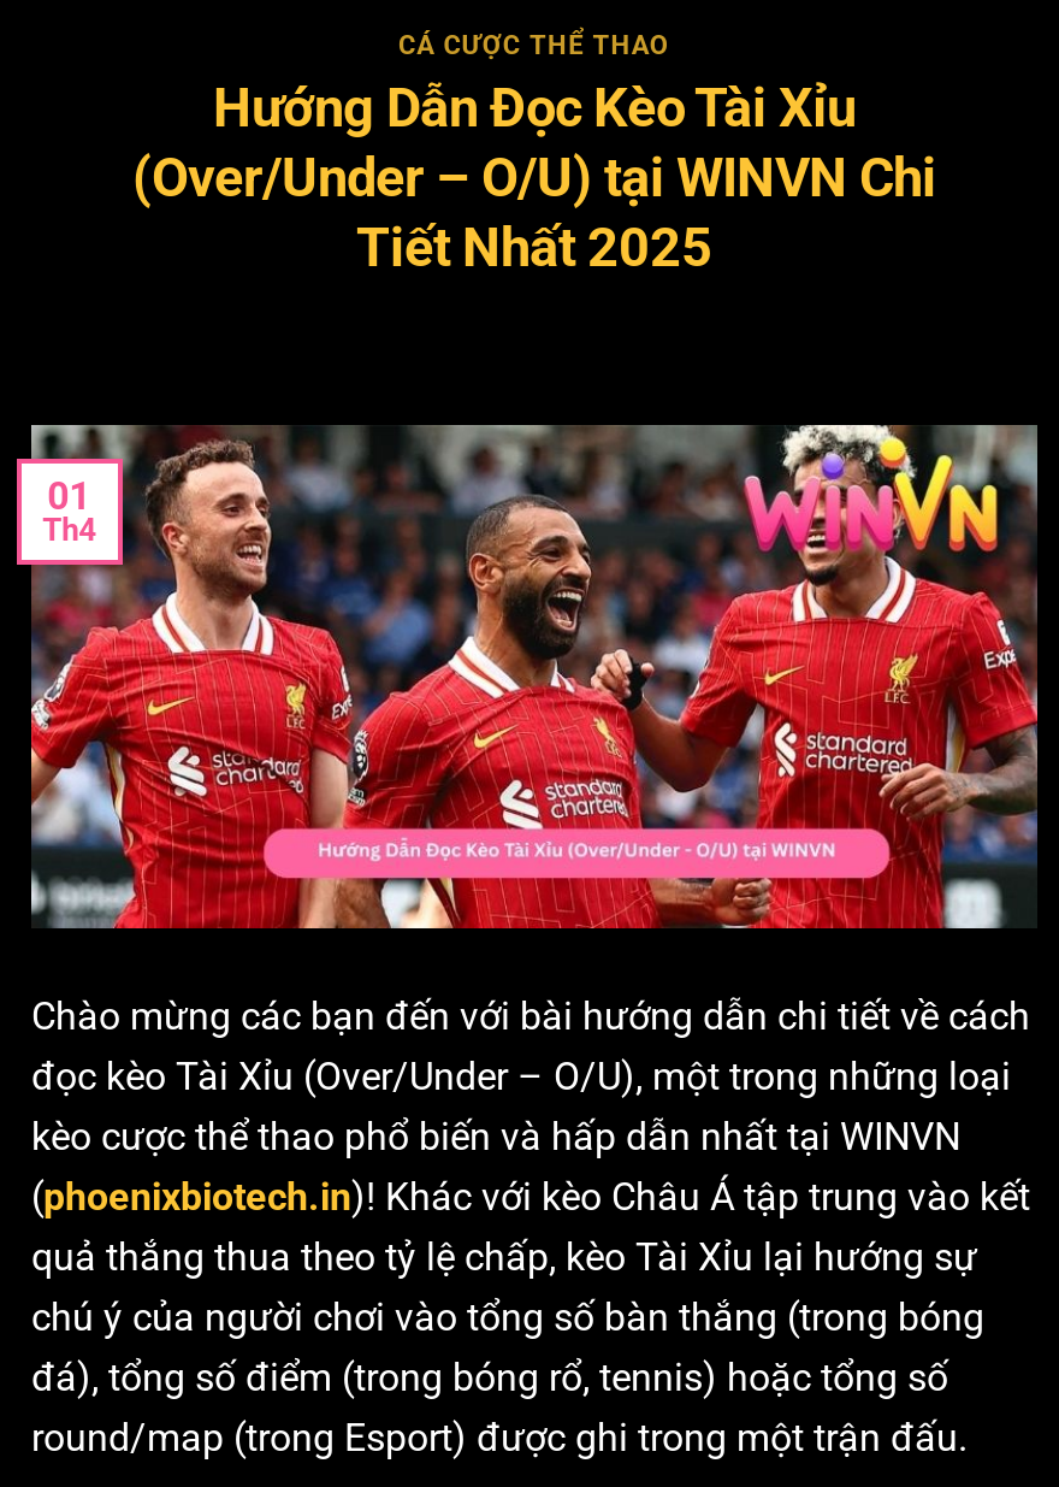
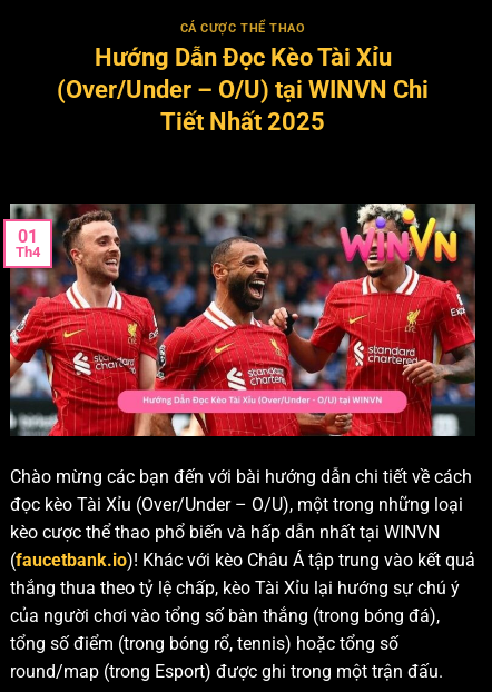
- (phoenixbiotech.in)! Khác với kèo Châu Á tập trung vào kết
- quả thắng thua theo tỷ lệ chấp, kèo Tài Xỉu lại hướng sự
- chú ý của người chơi vào tổng số bàn thắng (trong bóng
- đá), tổng số điểm (trong bóng rổ, tennis) hoặc tổng số
+ (faucetbank.io)! Khác với kèo Châu Á tập trung vào kết quả
+ thắng thua theo tỷ lệ chấp, kèo Tài Xỉu lại hướng sự chú ý
+ của người chơi vào tổng số bàn thắng (trong bóng đá),
+ tổng số điểm (trong bóng rổ, tennis) hoặc tổng số
